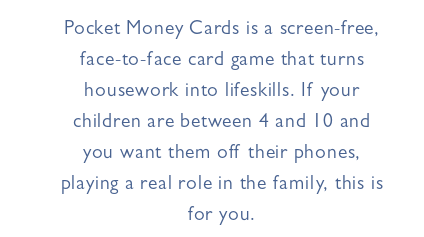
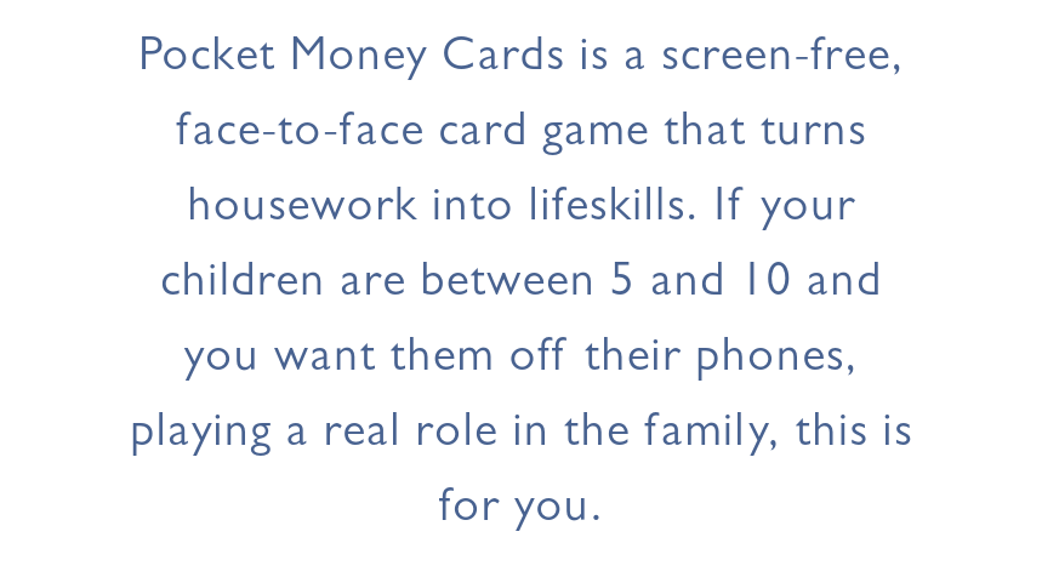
- children are between 4 and 10 and
+ children are between 5 and 10 and
